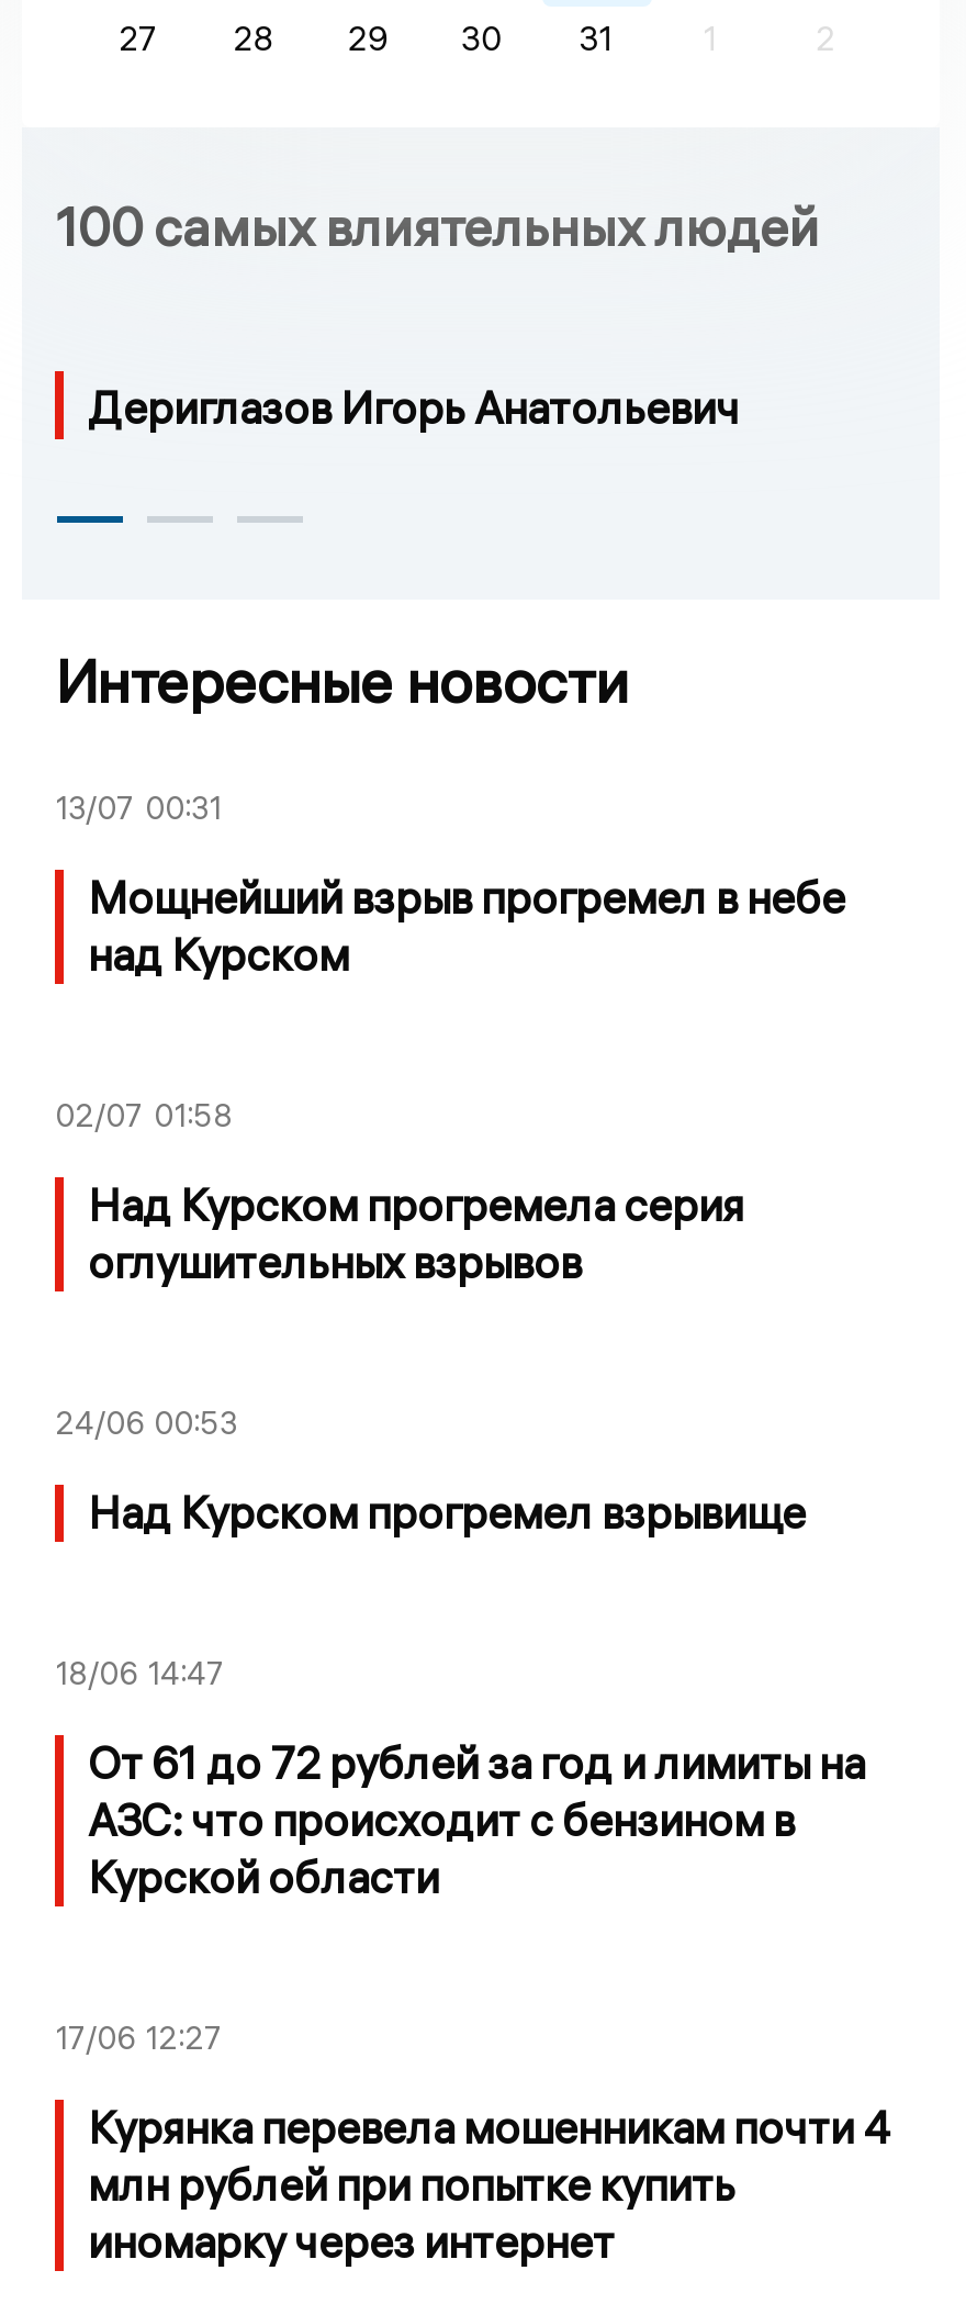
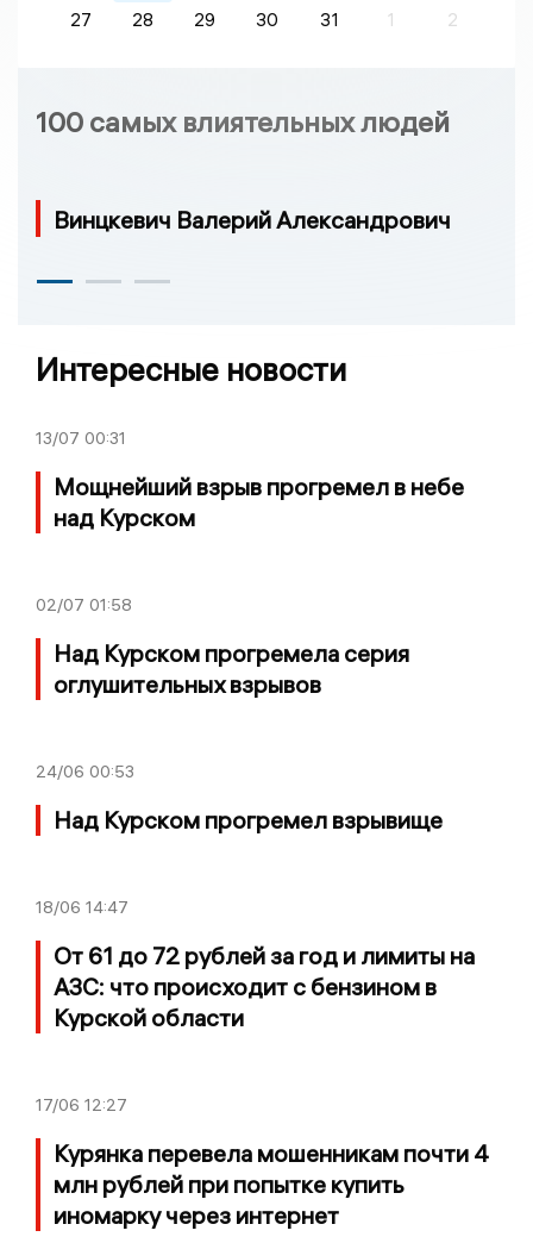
- Дериглазов Игорь Анатольевич
+ Винцкевич Валерий Александрович
